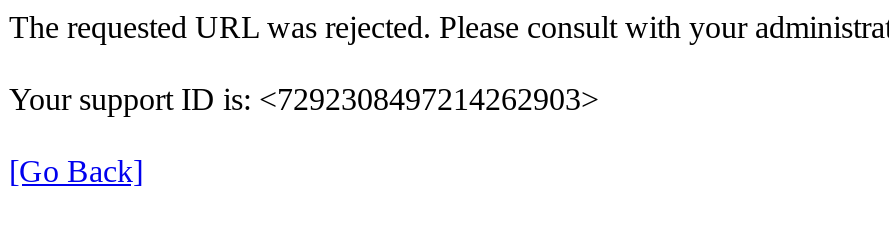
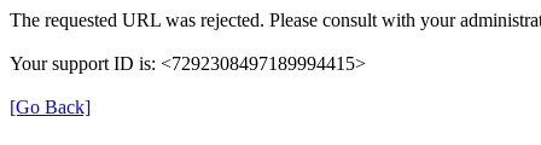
- Your support ID is: <7292308497214262903>
+ Your support ID is: <7292308497189994415>
